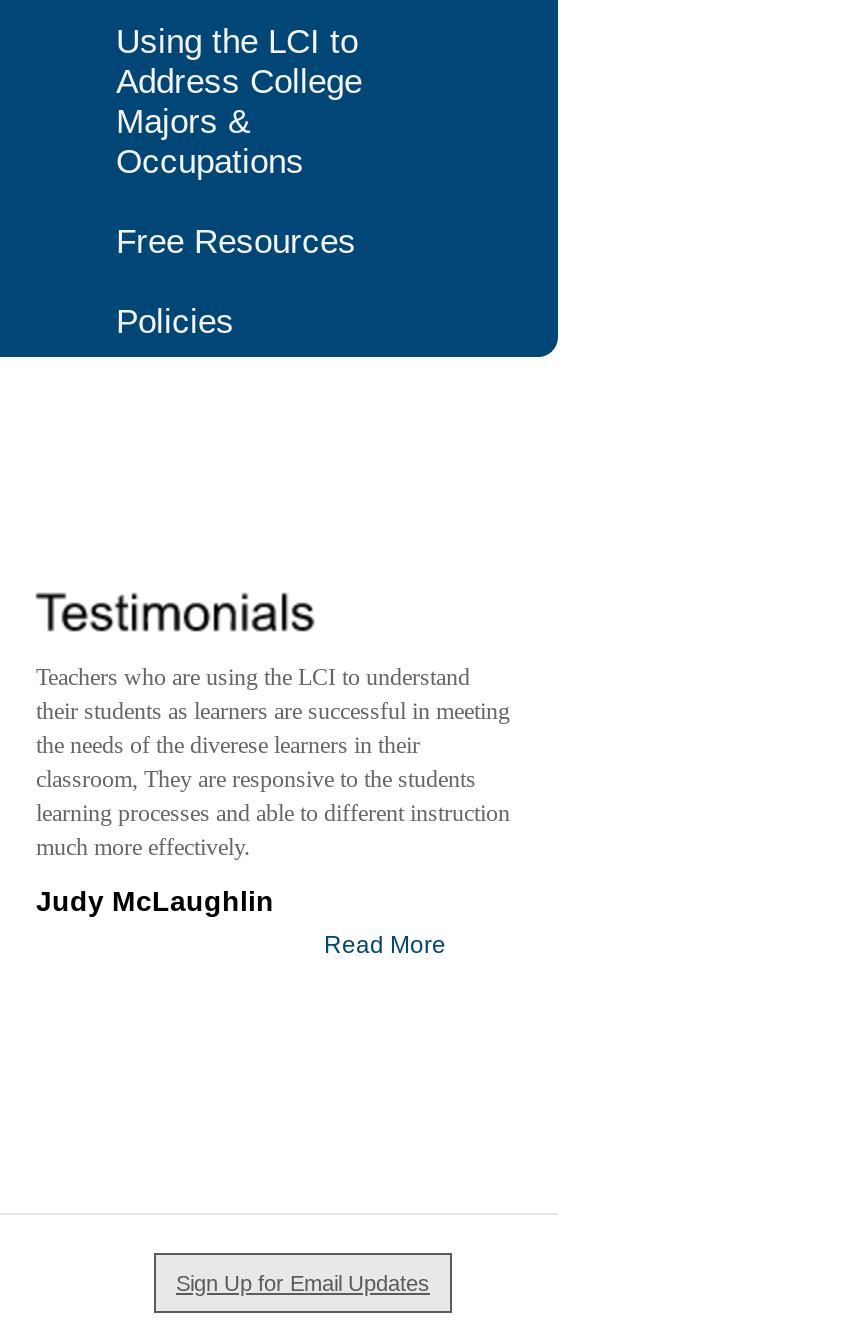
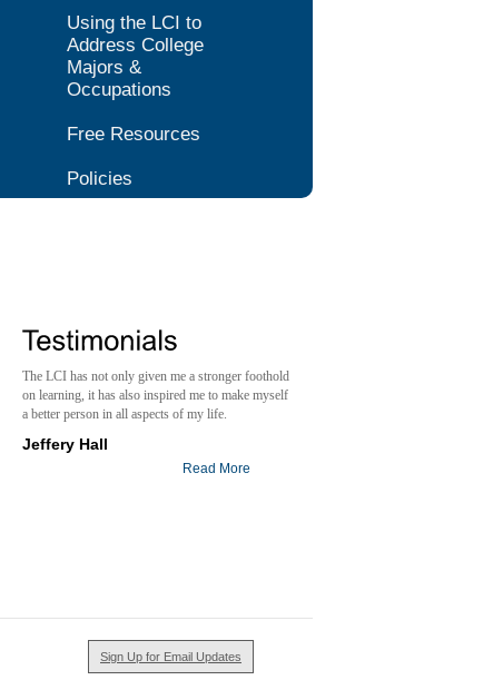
- Teachers who are using the LCI to understand
- their students as learners are successful in meeting
- the needs of the diverese learners in their
- classroom, They are responsive to the students
- learning processes and able to different instruction
- much more effectively.
+ The LCI has not only given me a stronger foothold
+ on learning, it has also inspired me to make myself
+ a better person in all aspects of my life.

- Judy McLaughlin
+ Jeffery Hall
